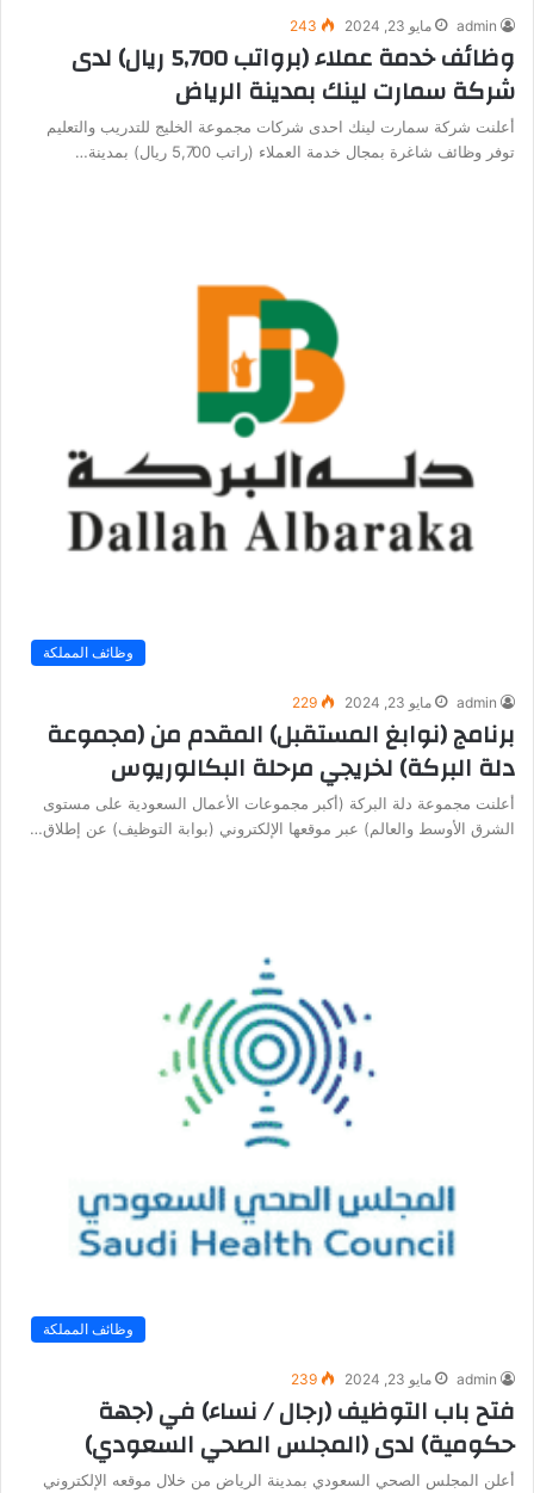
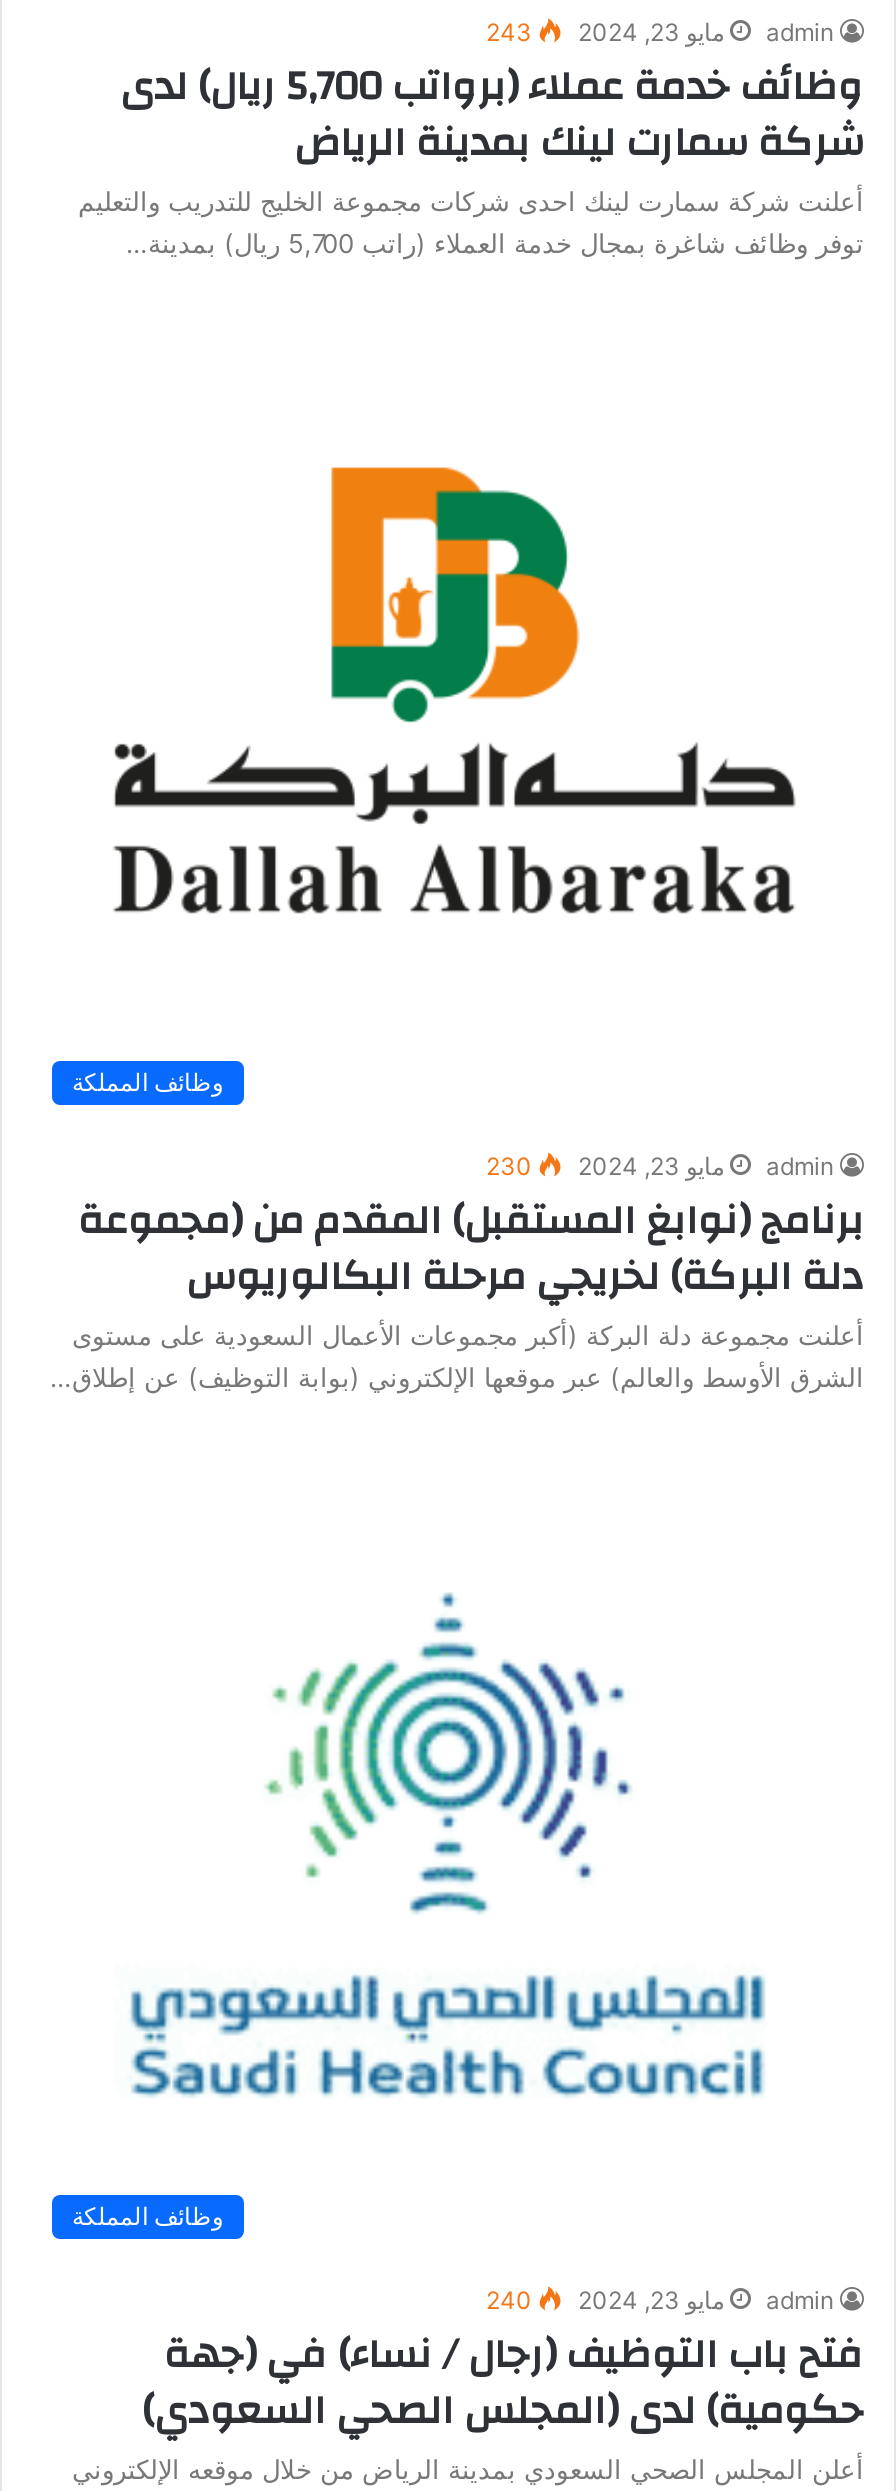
- 229
+ 230

- 239
+ 240
